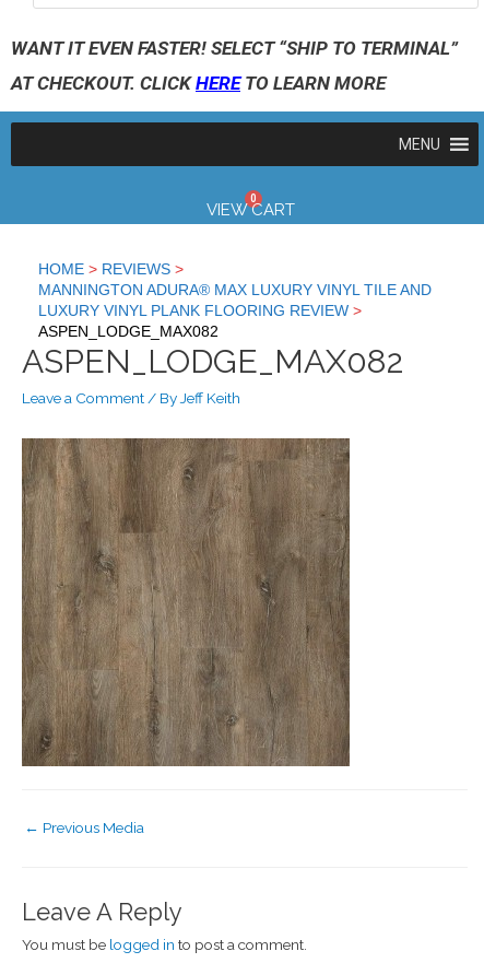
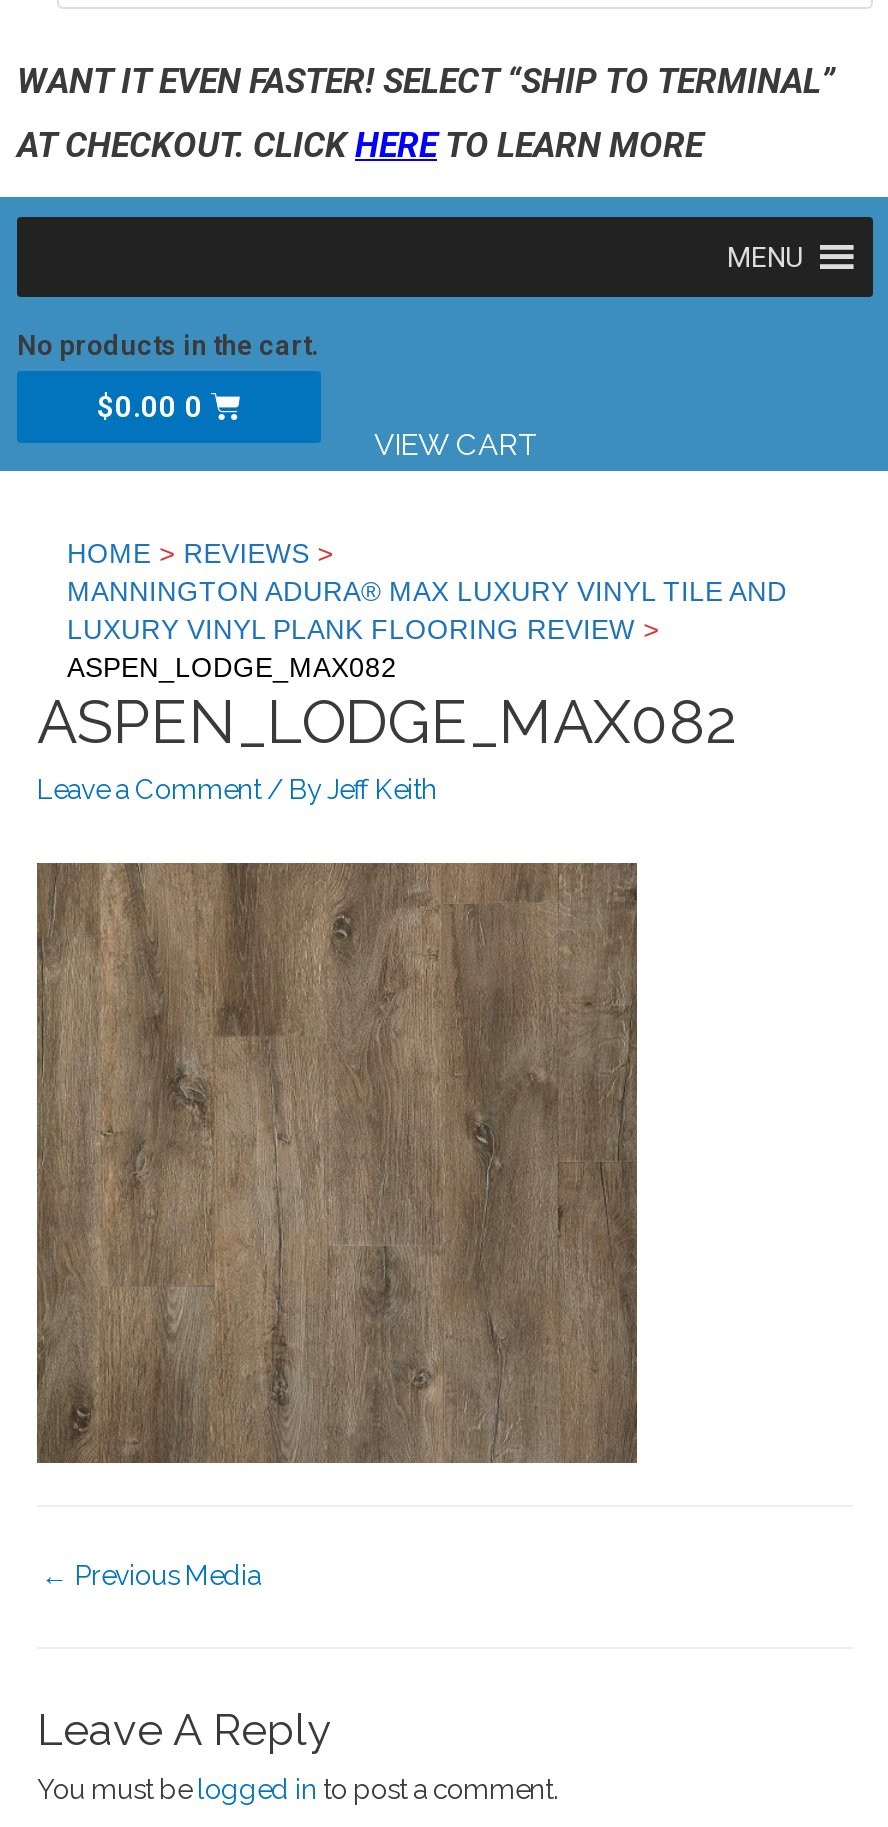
- 0
+ No products in the cart.
+ $0.00 0
